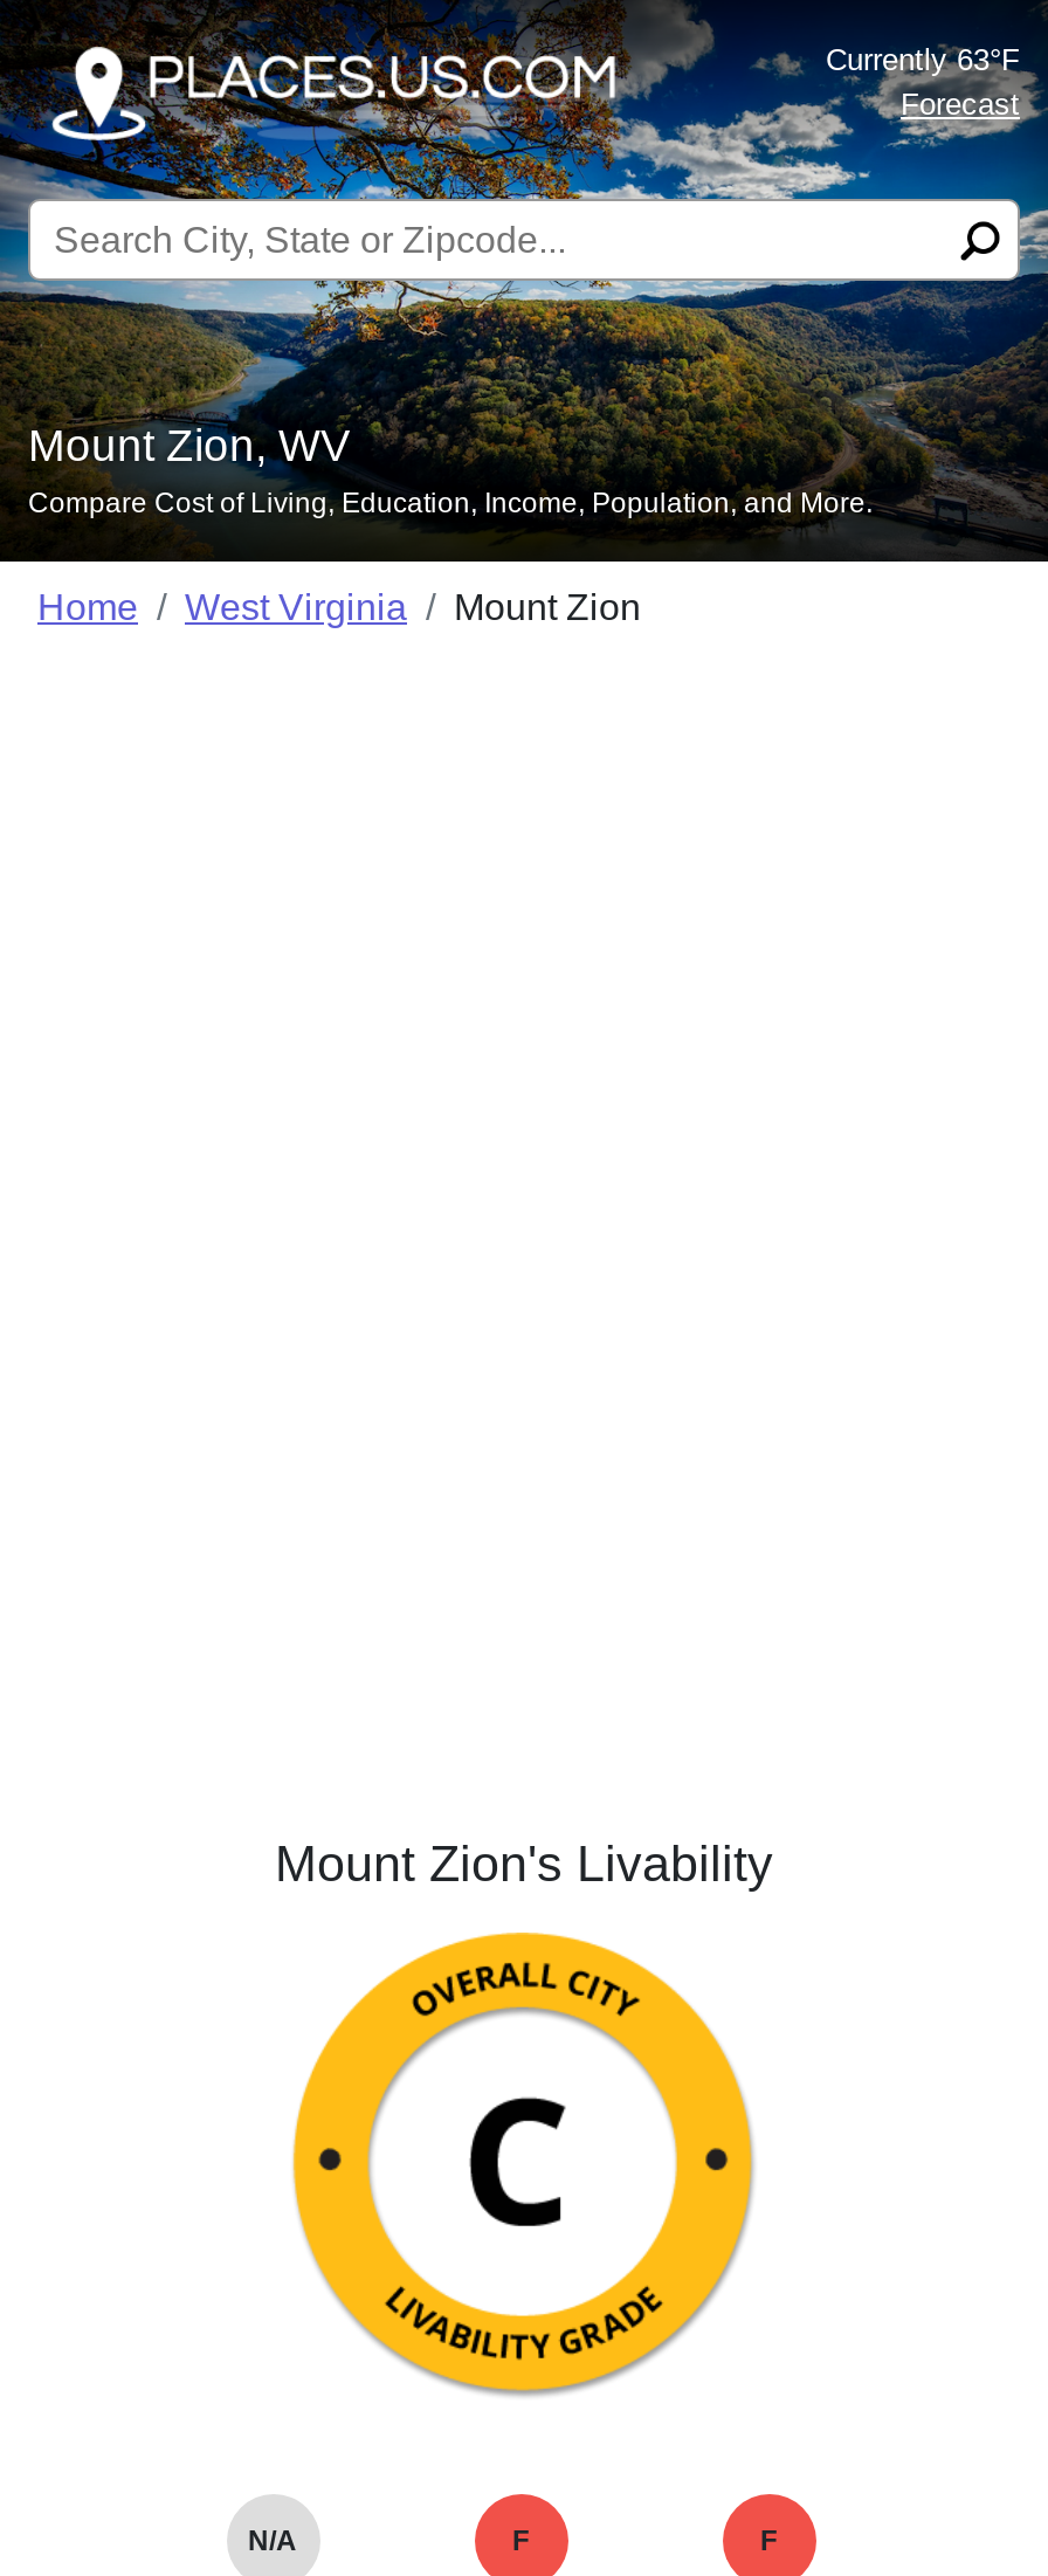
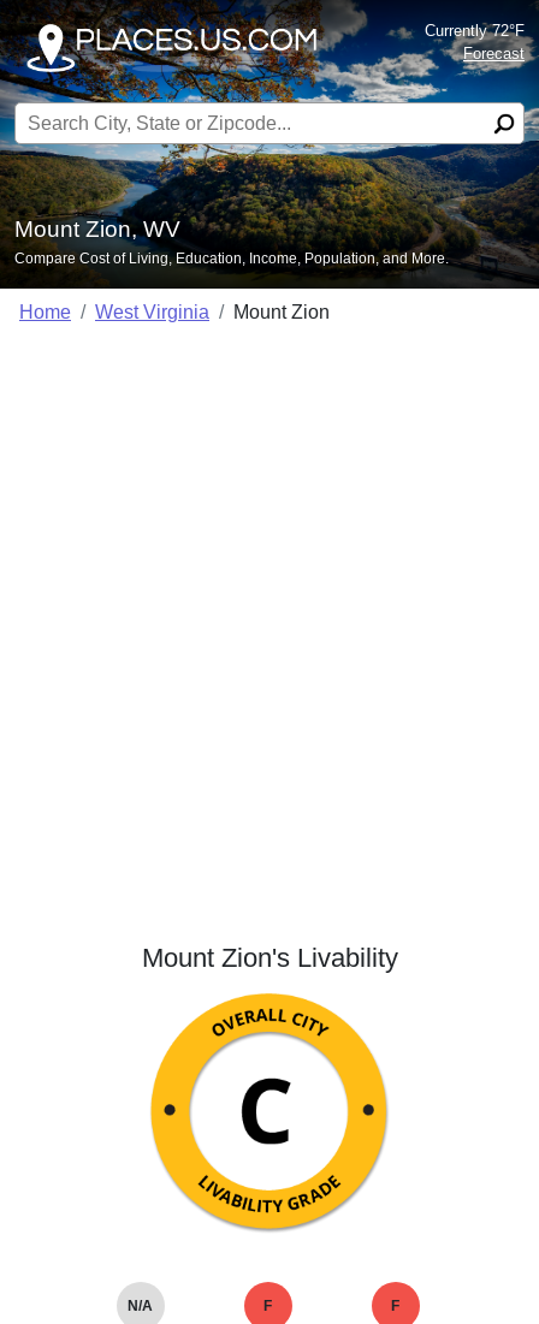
- Currently 63°F
+ Currently 72°F
